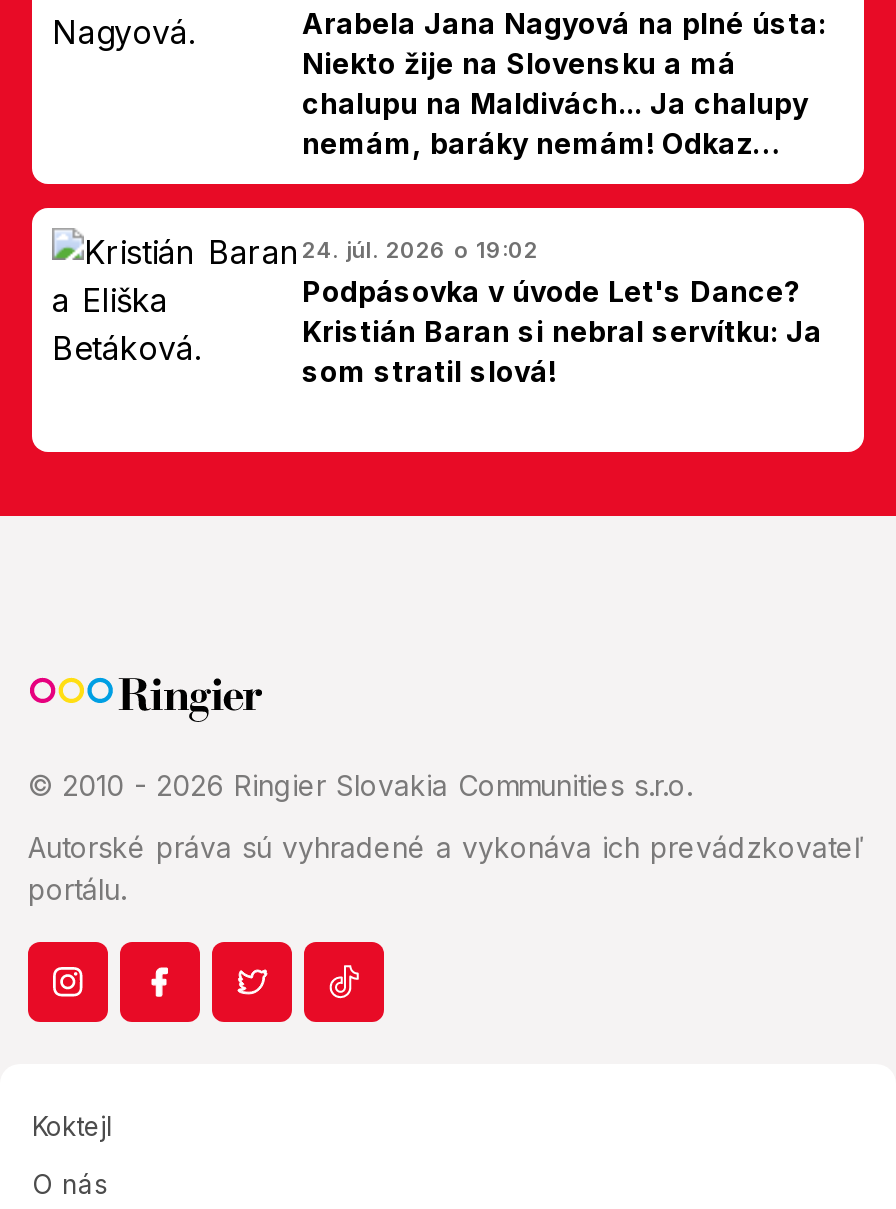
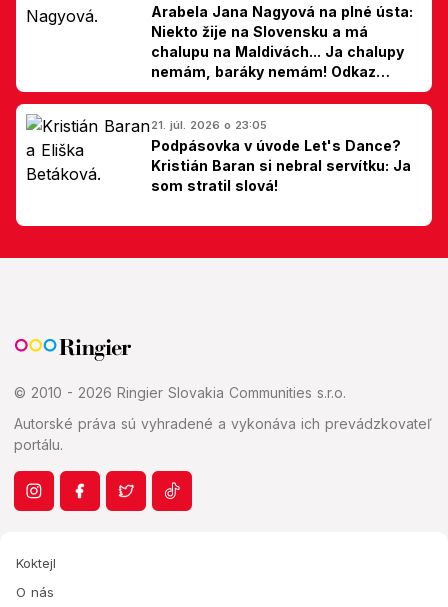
- 24. júl. 2026 o 19:02
+ 21. júl. 2026 o 23:05
